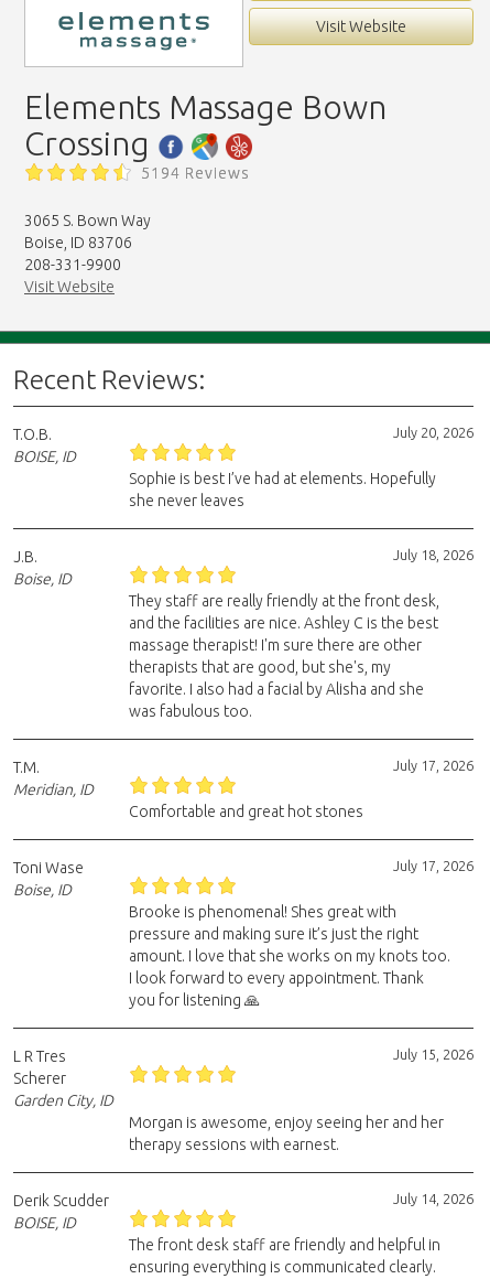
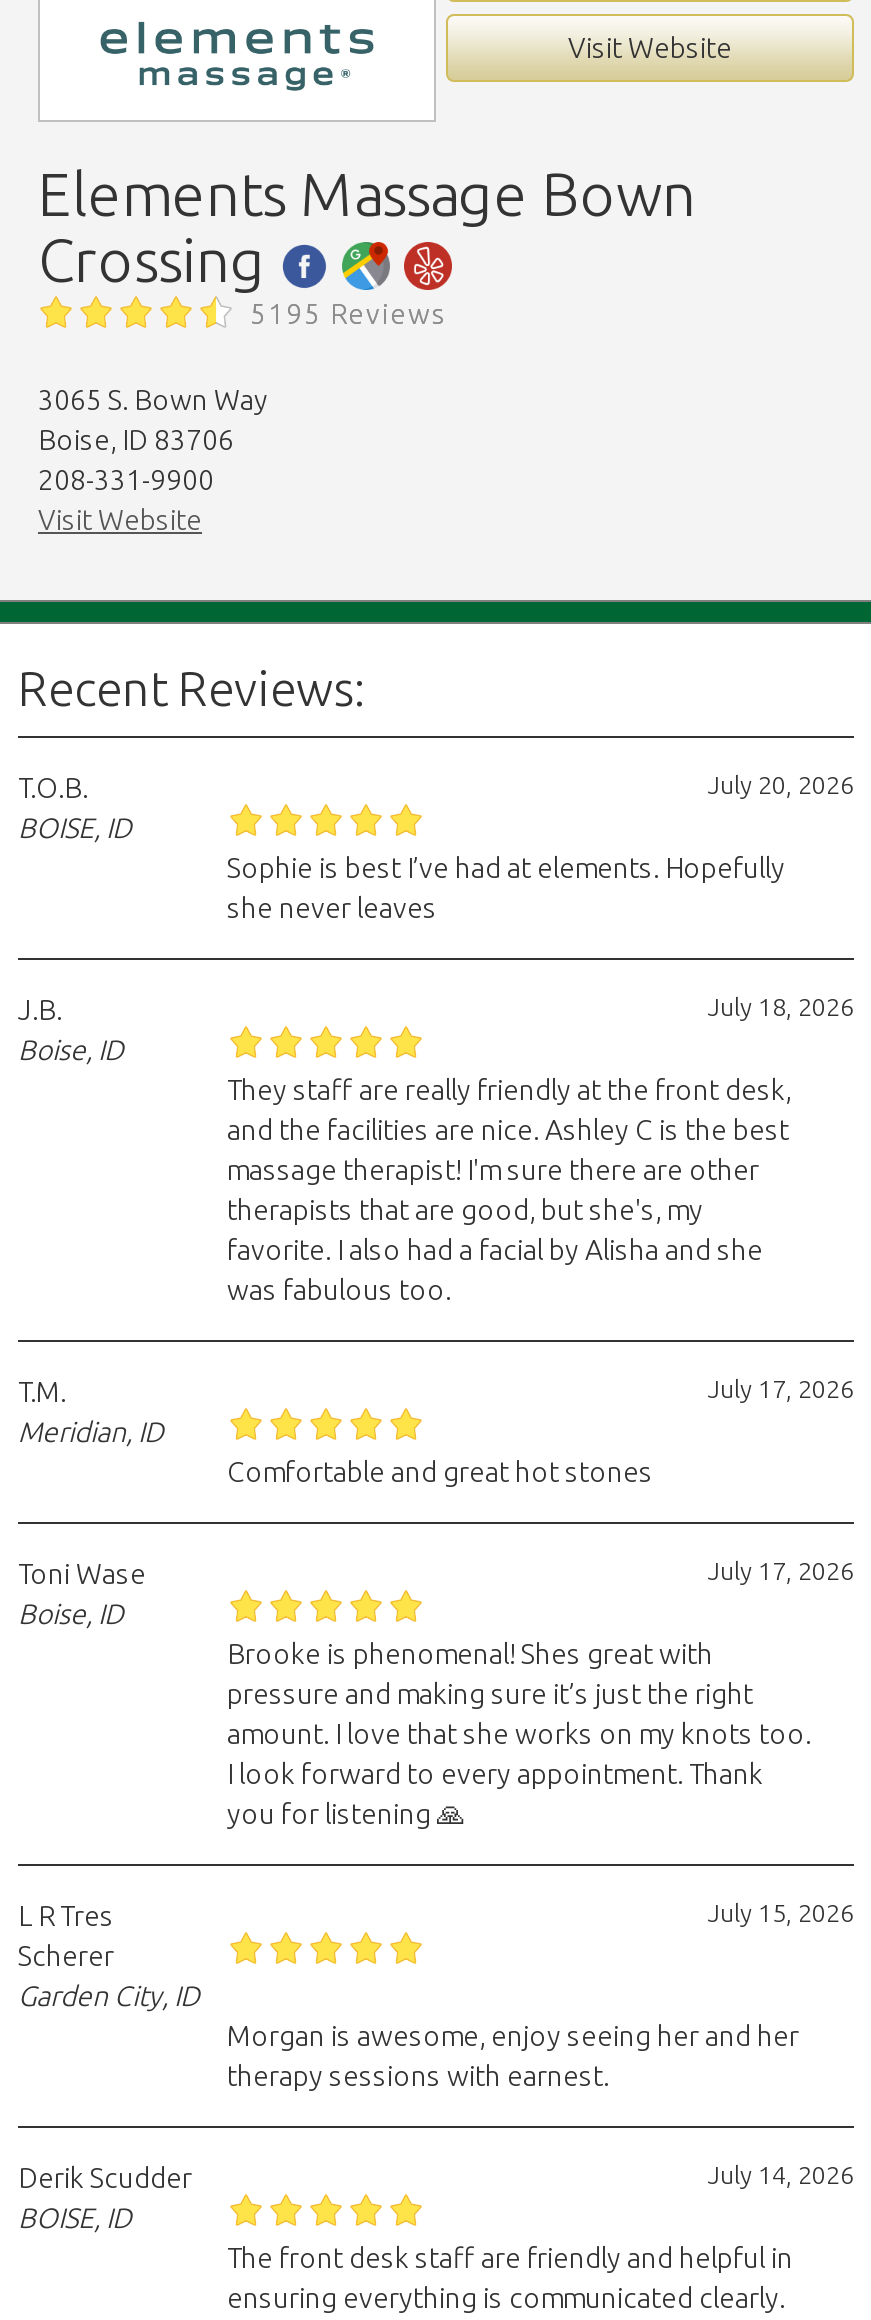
- 5194 Reviews
+ 5195 Reviews
